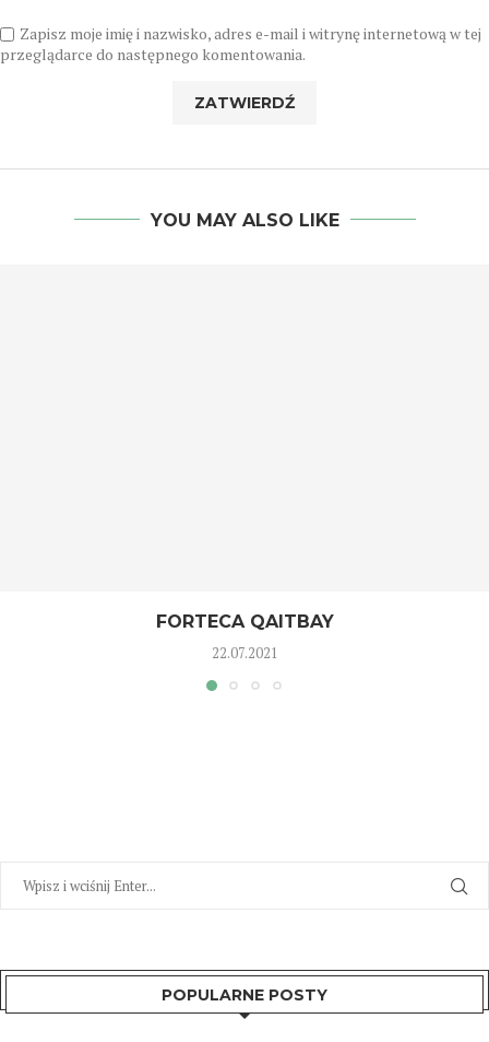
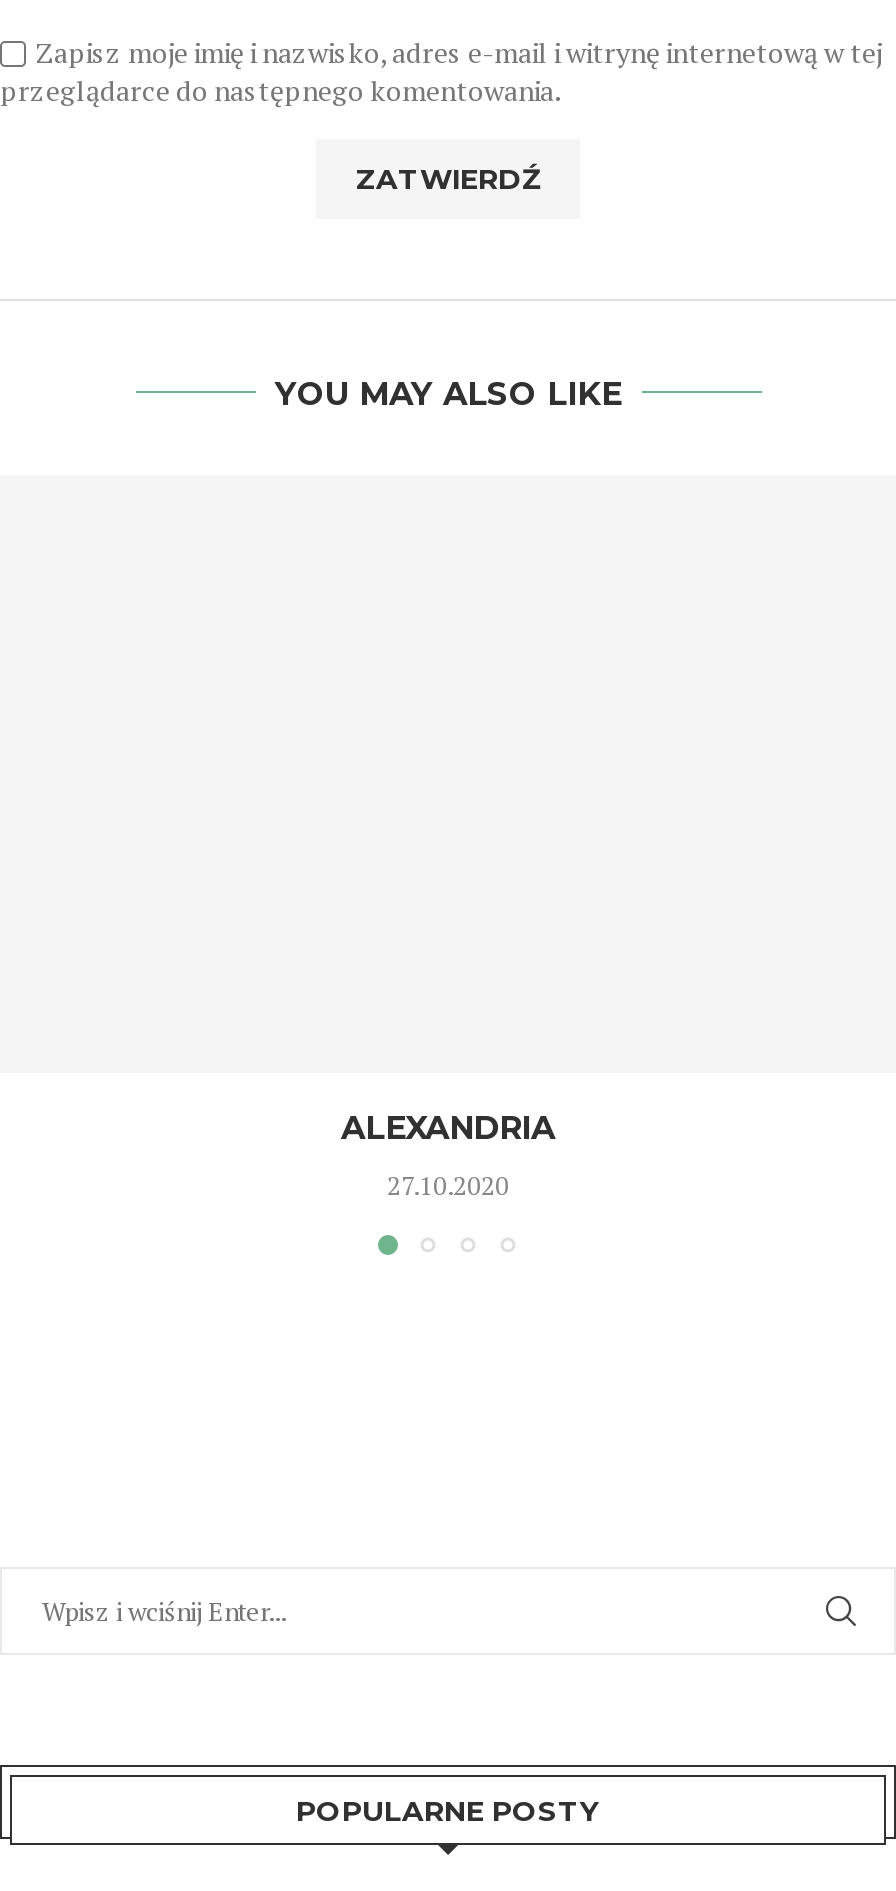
- FORTECA QAITBAY
+ ALEXANDRIA

- 22.07.2021
+ 27.10.2020
